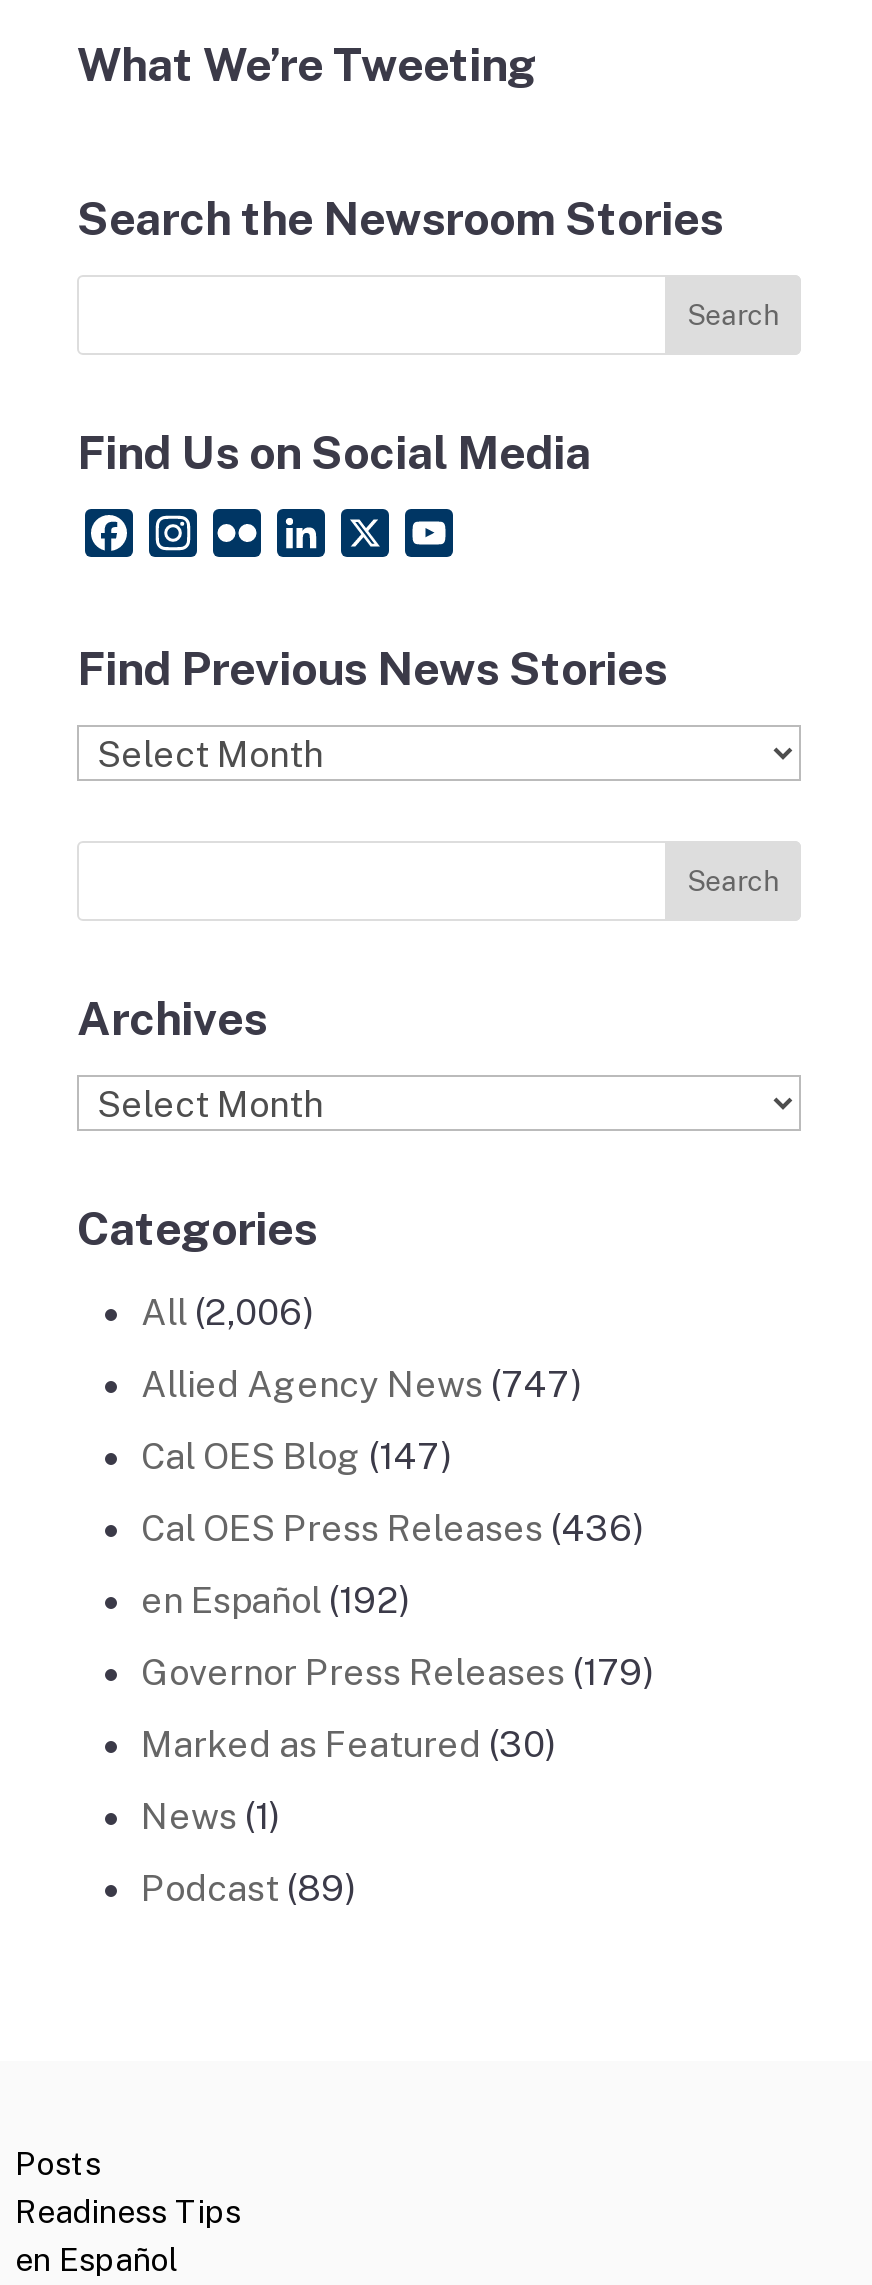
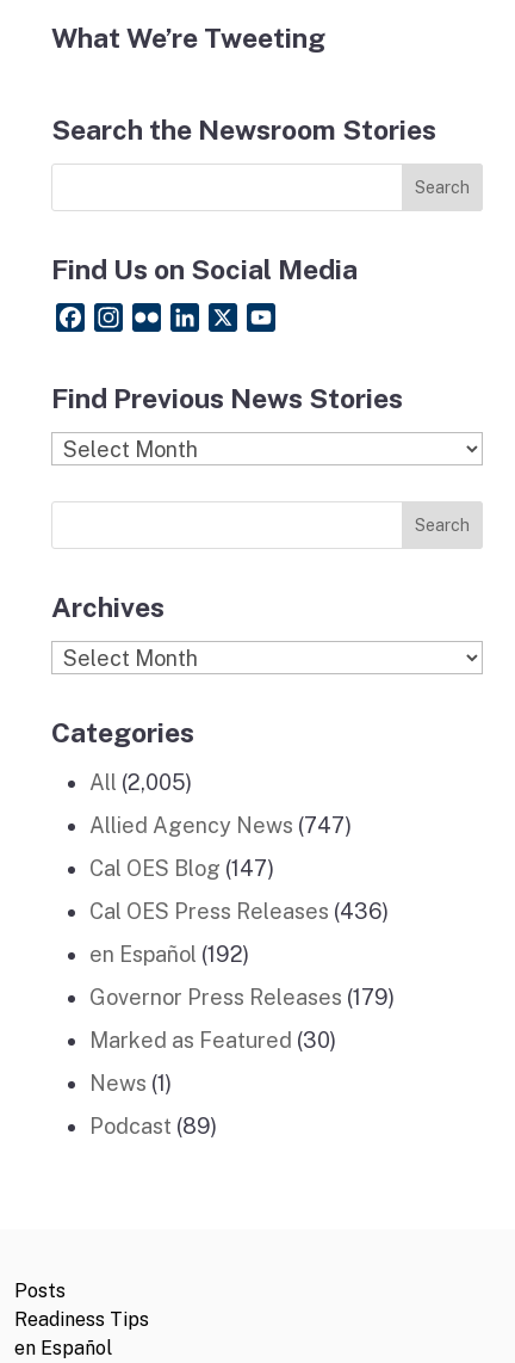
- All (2,006)
+ All (2,005)
